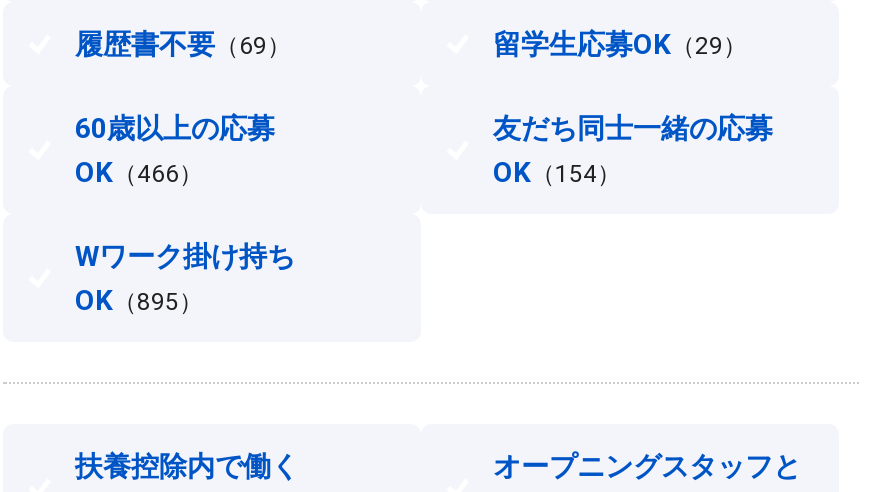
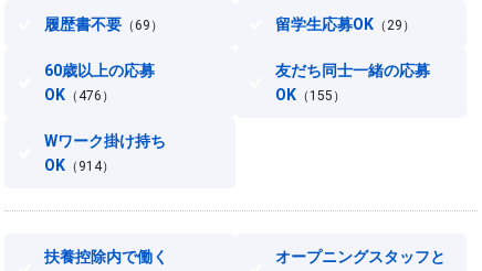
- OK（466）
+ OK（476）

- OK（154）
+ OK（155）

- OK（895）
+ OK（914）
